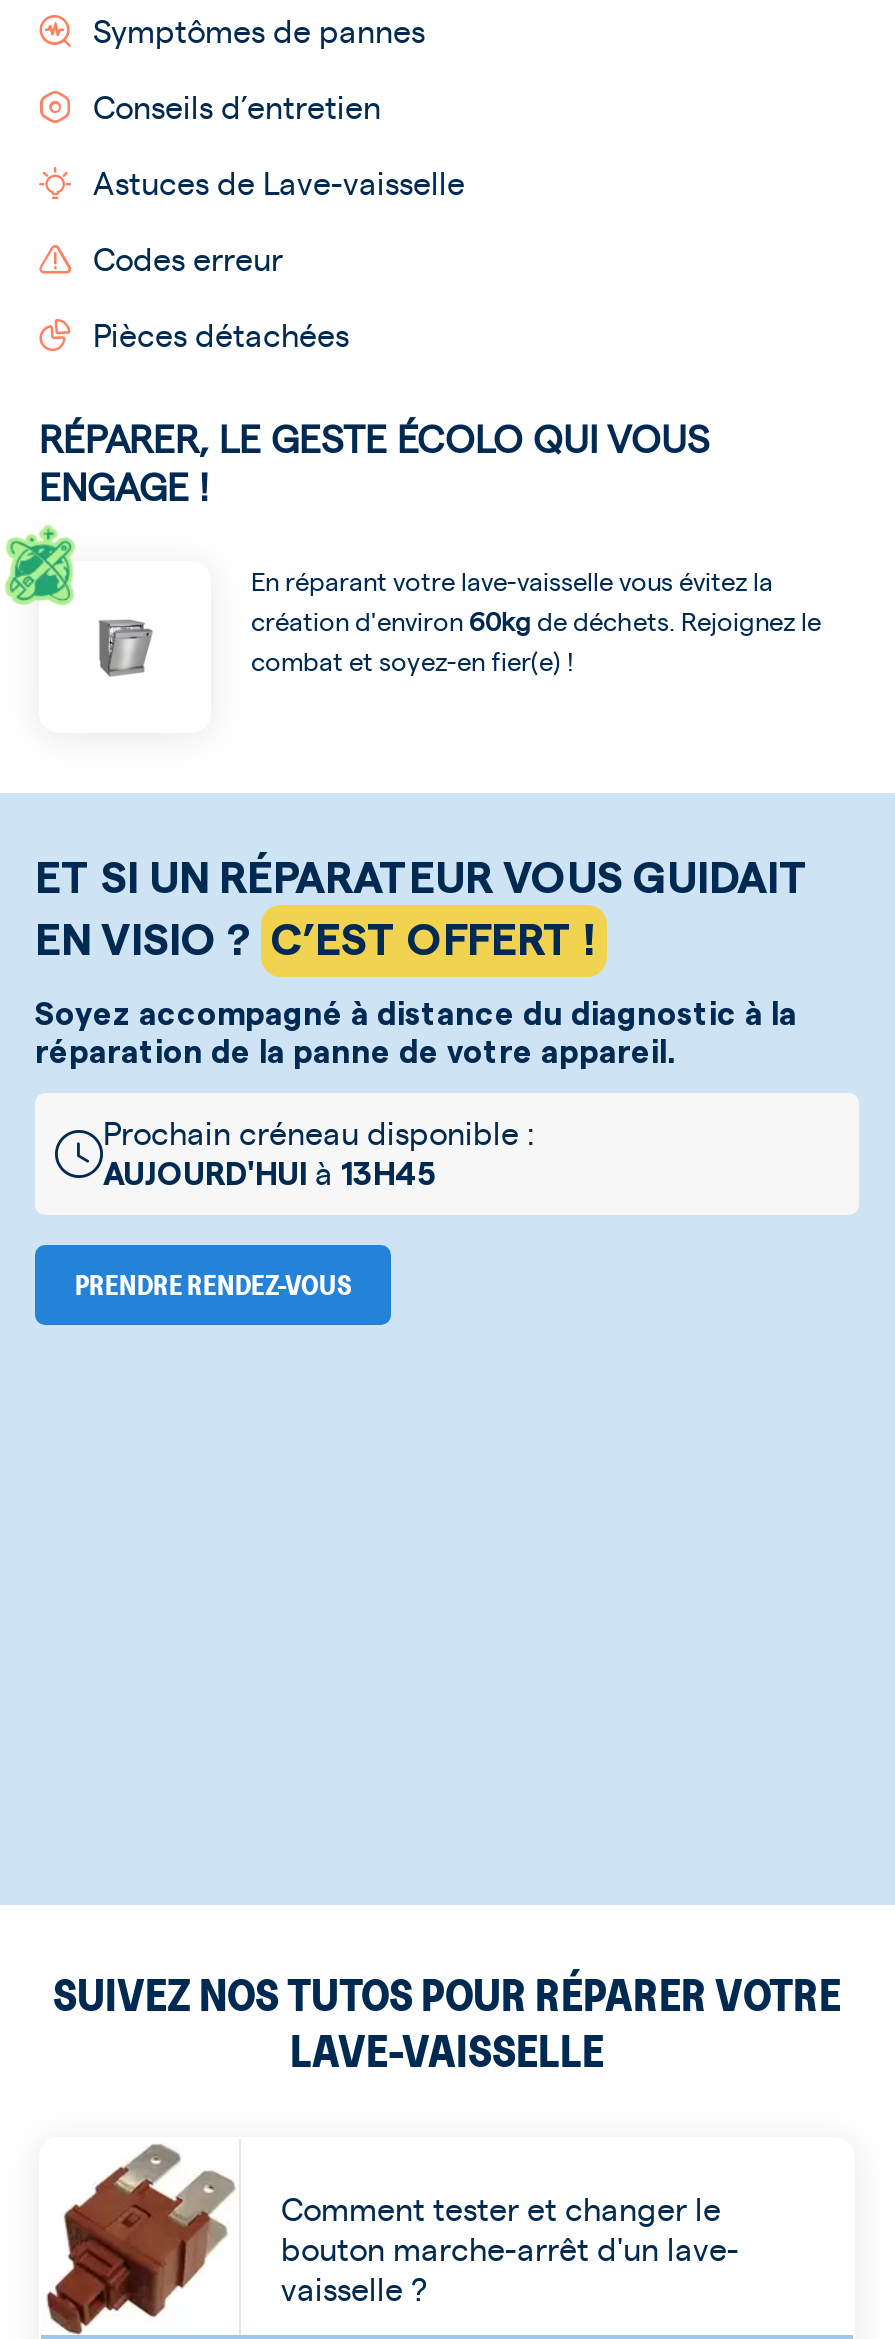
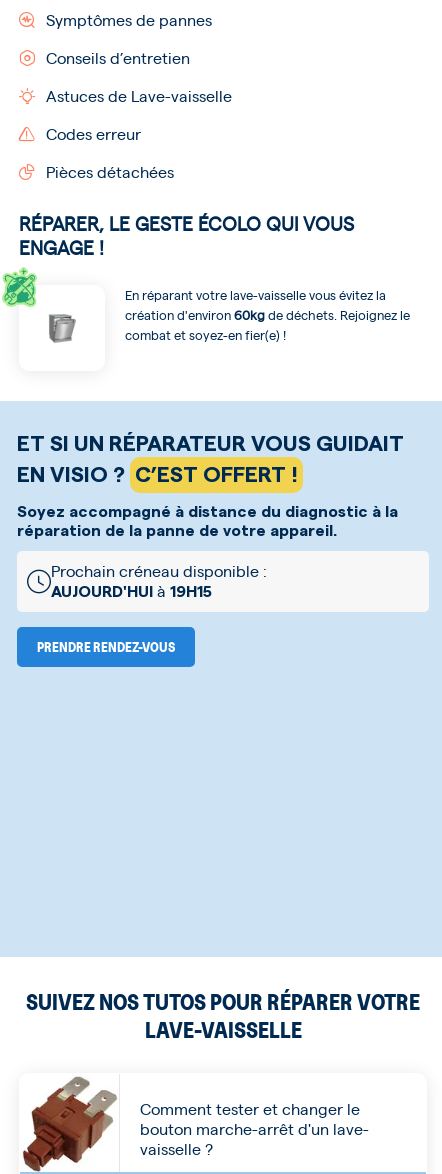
- AUJOURD'HUI à 13H45
+ AUJOURD'HUI à 19H15
